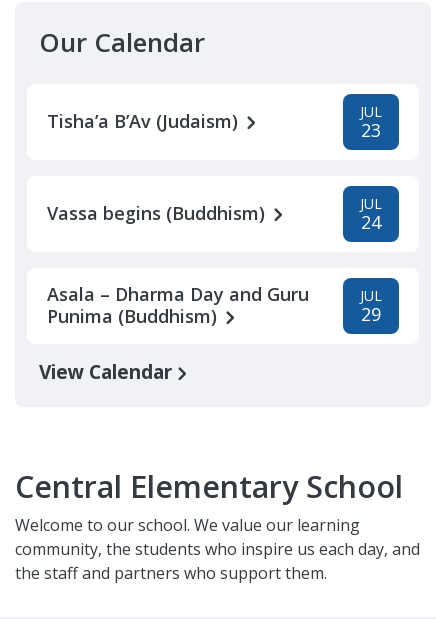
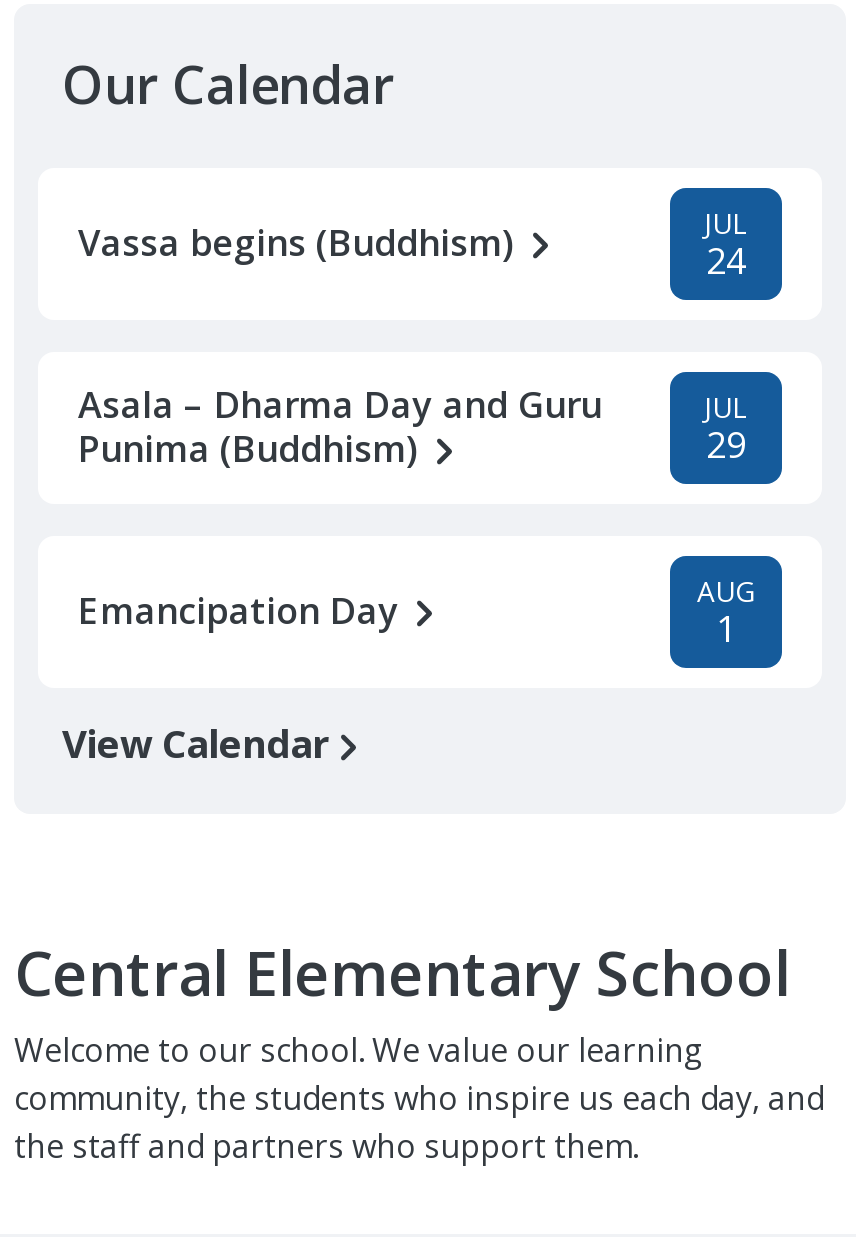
- Tisha’a B’Av (Judaism)
- JUL
- 23

moved up: Vassa begins (Buddhism) | JUL | 24 | Asala – Dharma Day and Guru | Punima (Buddhism) | JUL | 29

+ Emancipation Day
+ AUG
+ 1
